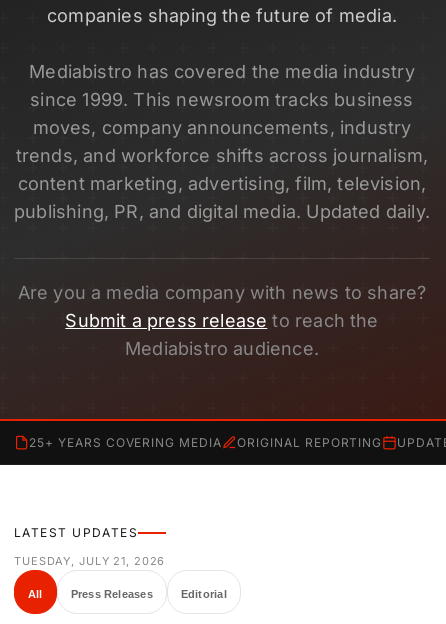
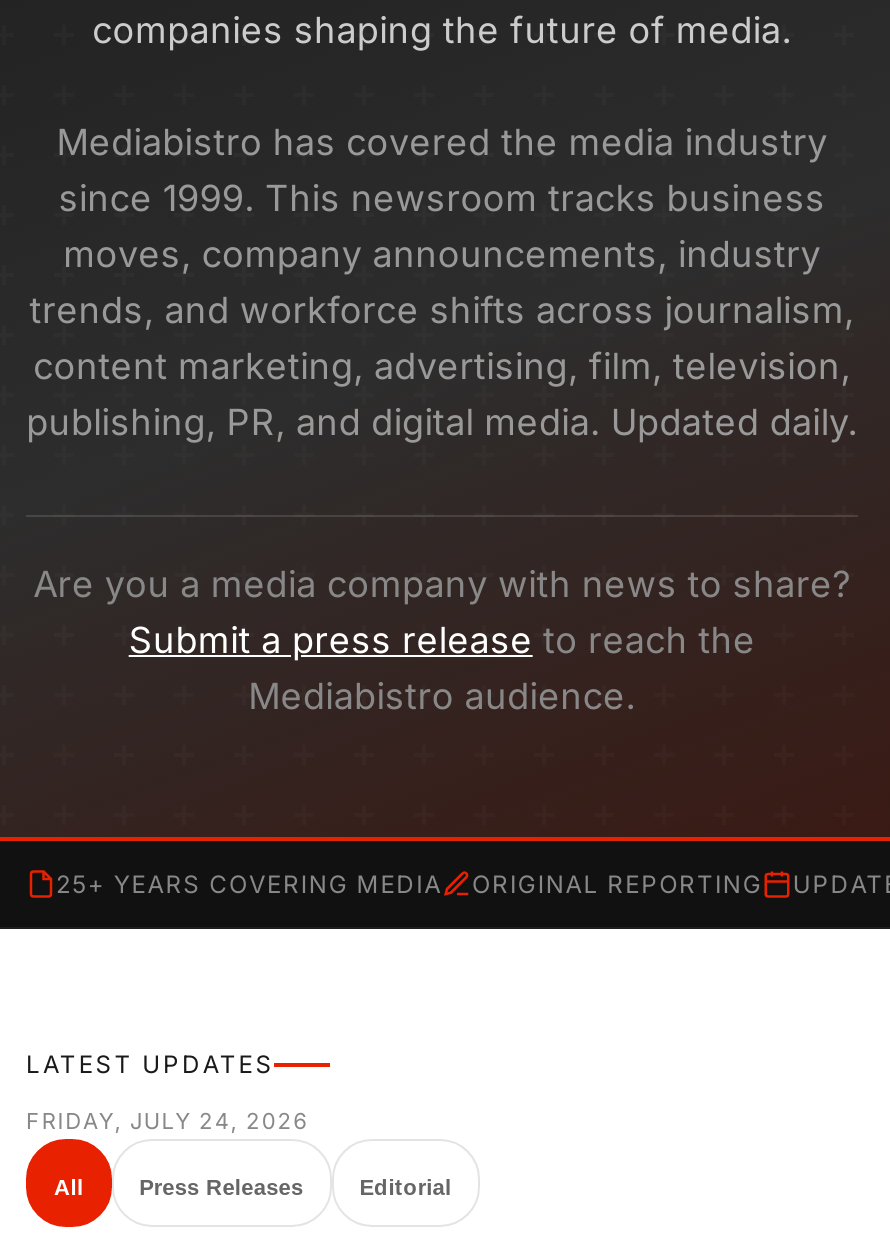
- TUESDAY, JULY 21, 2026
+ FRIDAY, JULY 24, 2026
